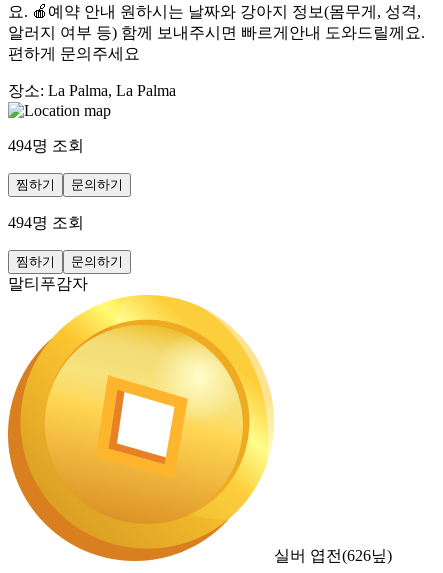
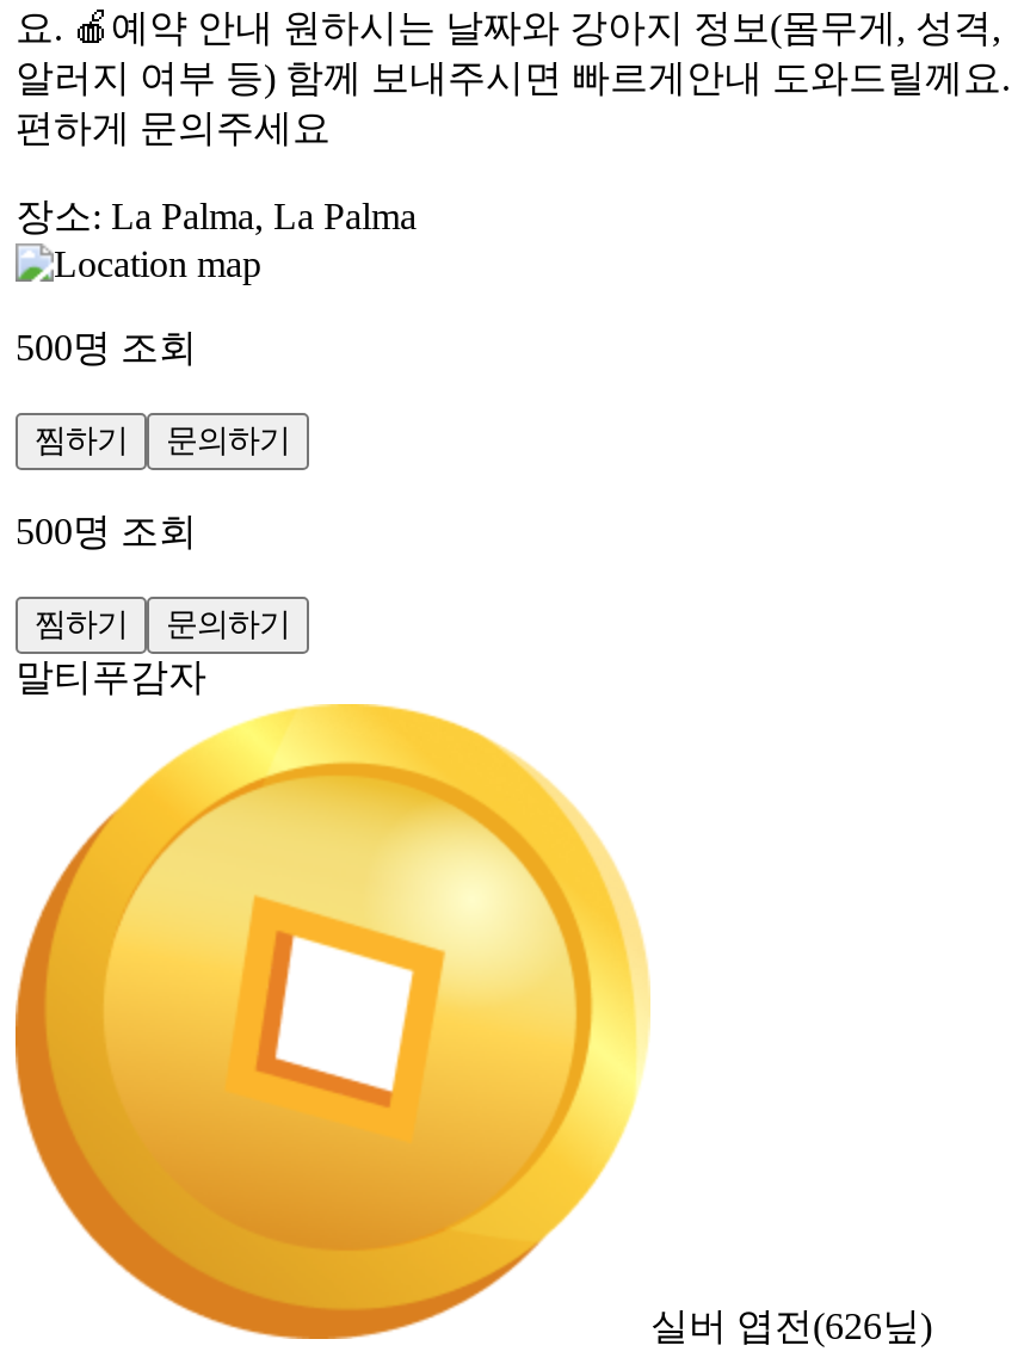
- 494명 조회
+ 500명 조회

- 494명 조회
+ 500명 조회
